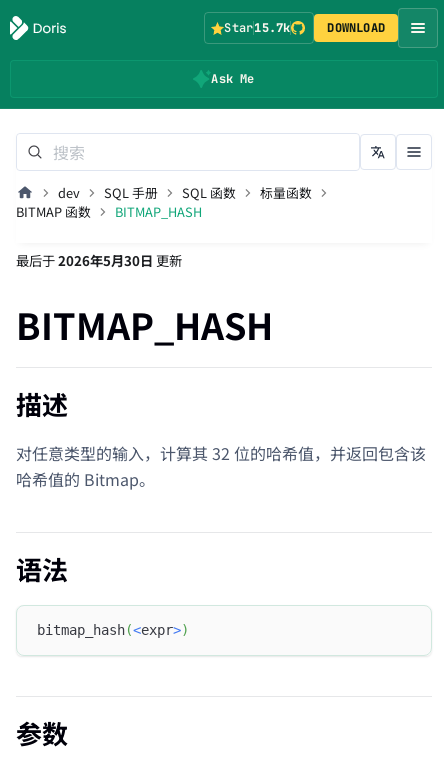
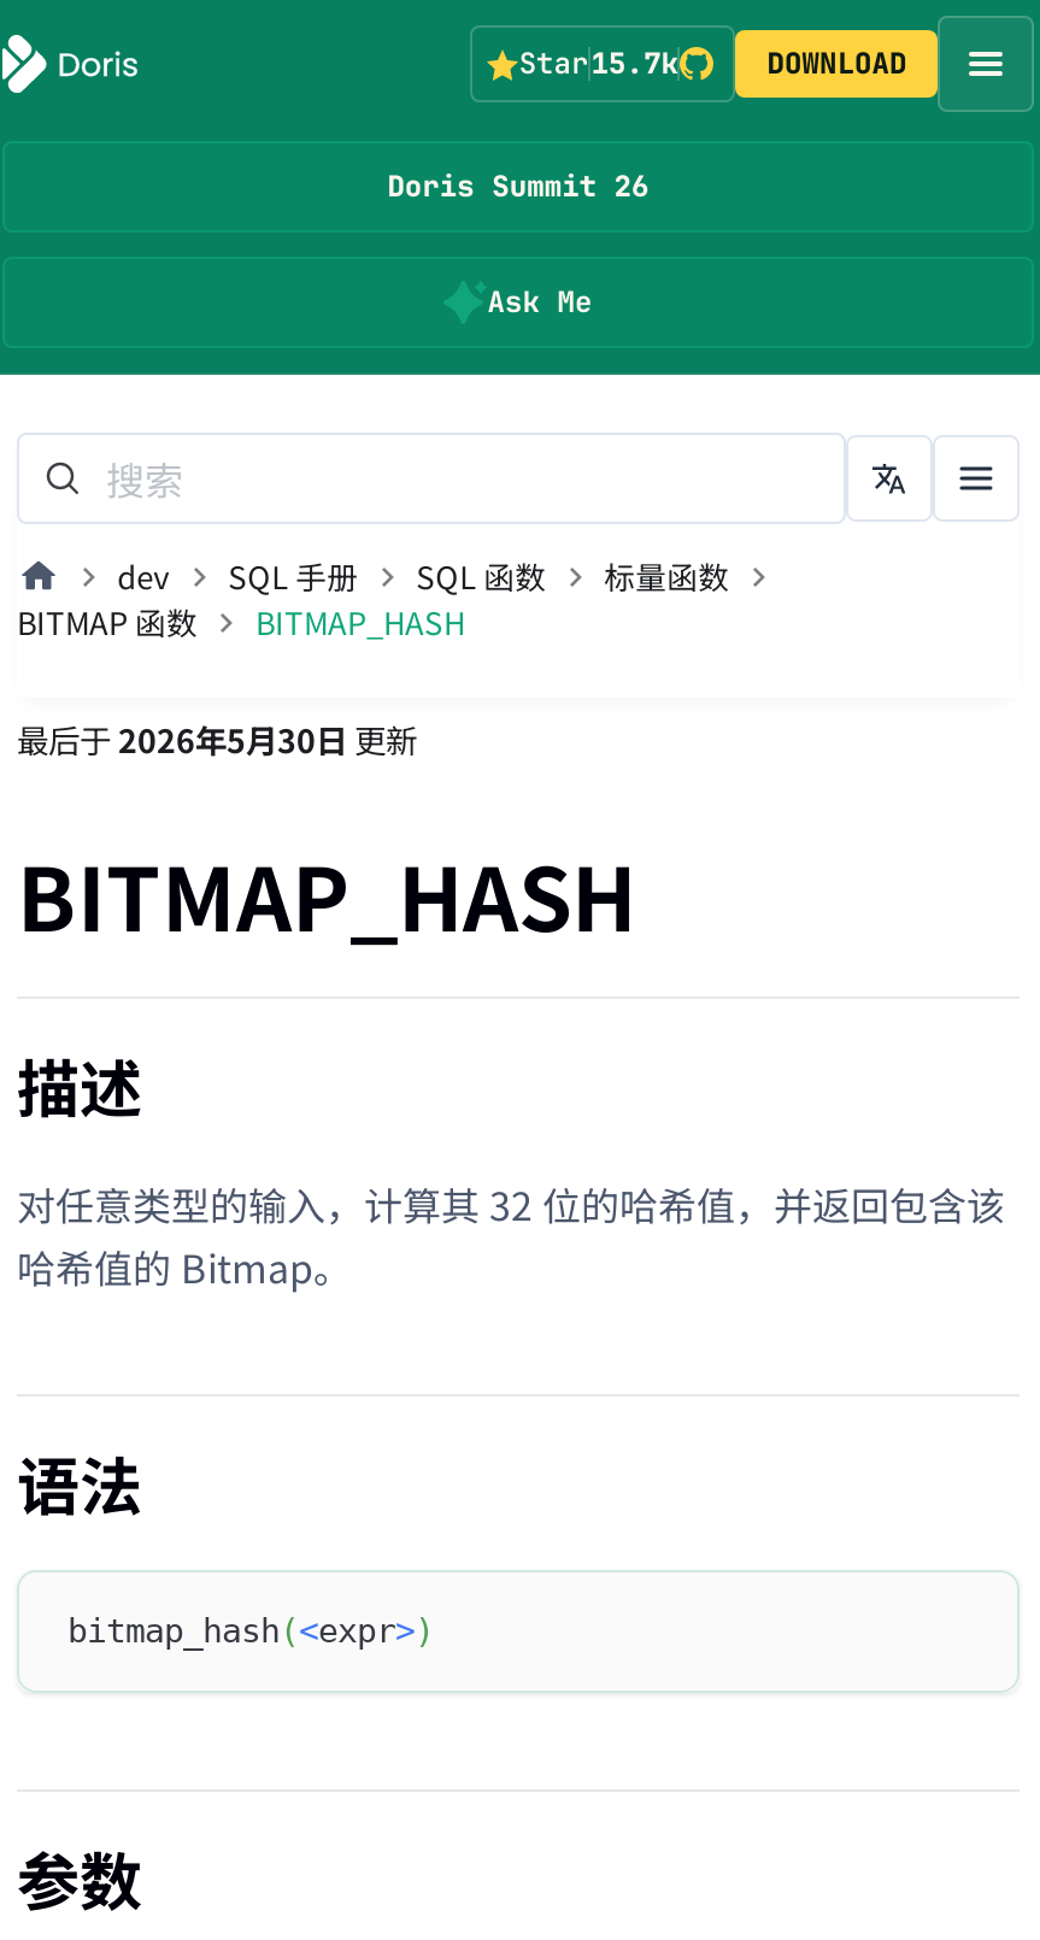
+ Doris Summit 26
